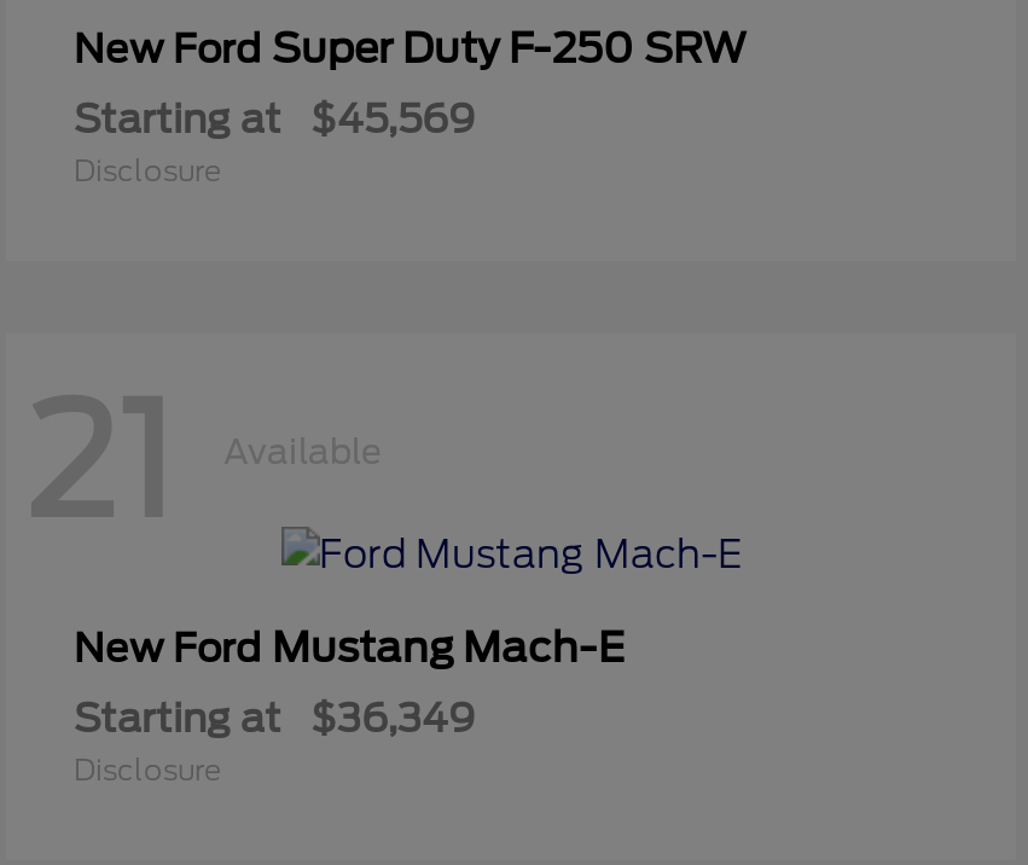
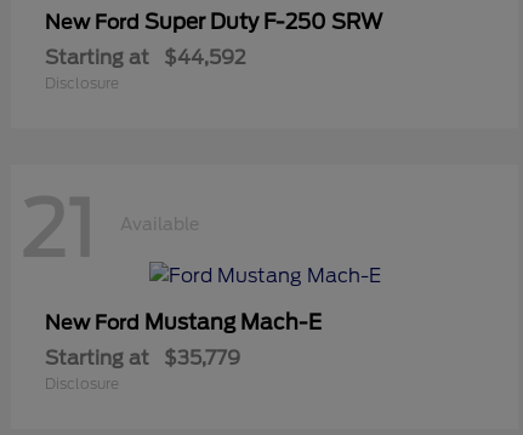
- Starting at $45,569
+ Starting at $44,592

- Starting at $36,349
+ Starting at $35,779
